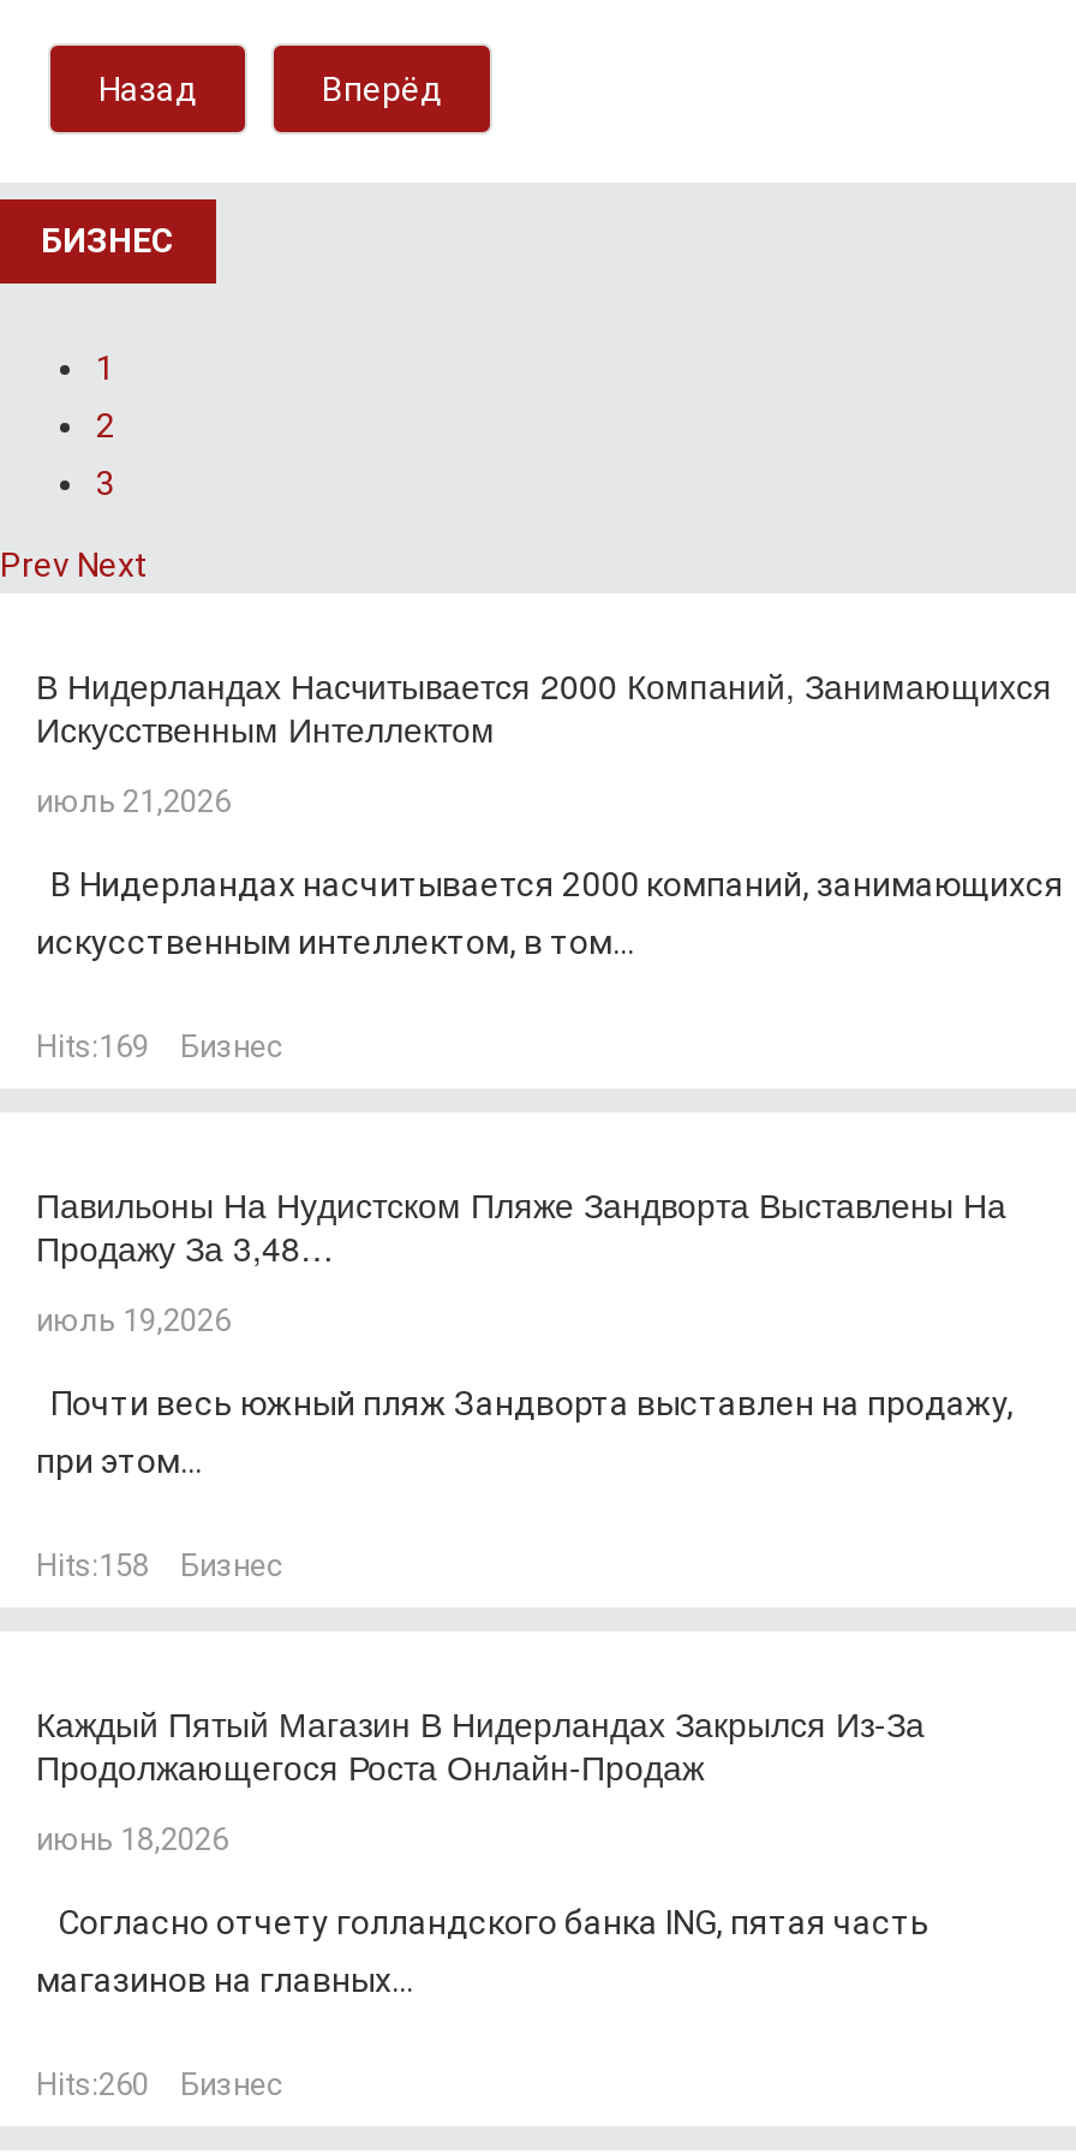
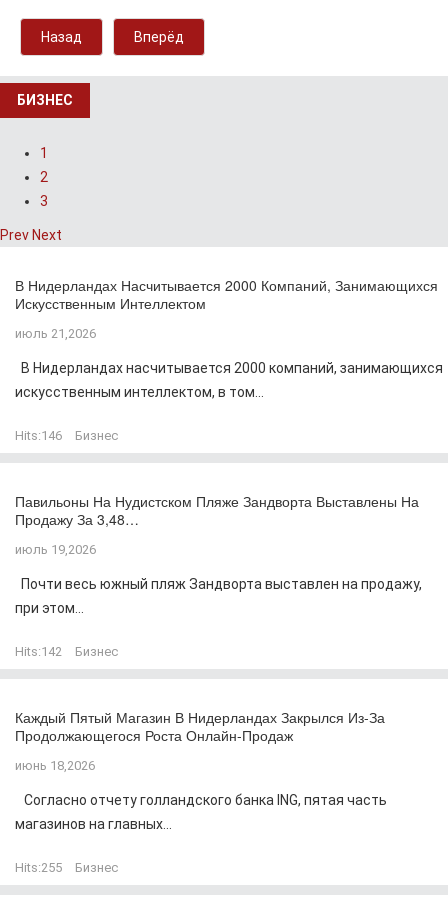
- Hits:169 Бизнес
+ Hits:146 Бизнес

- Hits:158 Бизнес
+ Hits:142 Бизнес

- Hits:260 Бизнес
+ Hits:255 Бизнес
